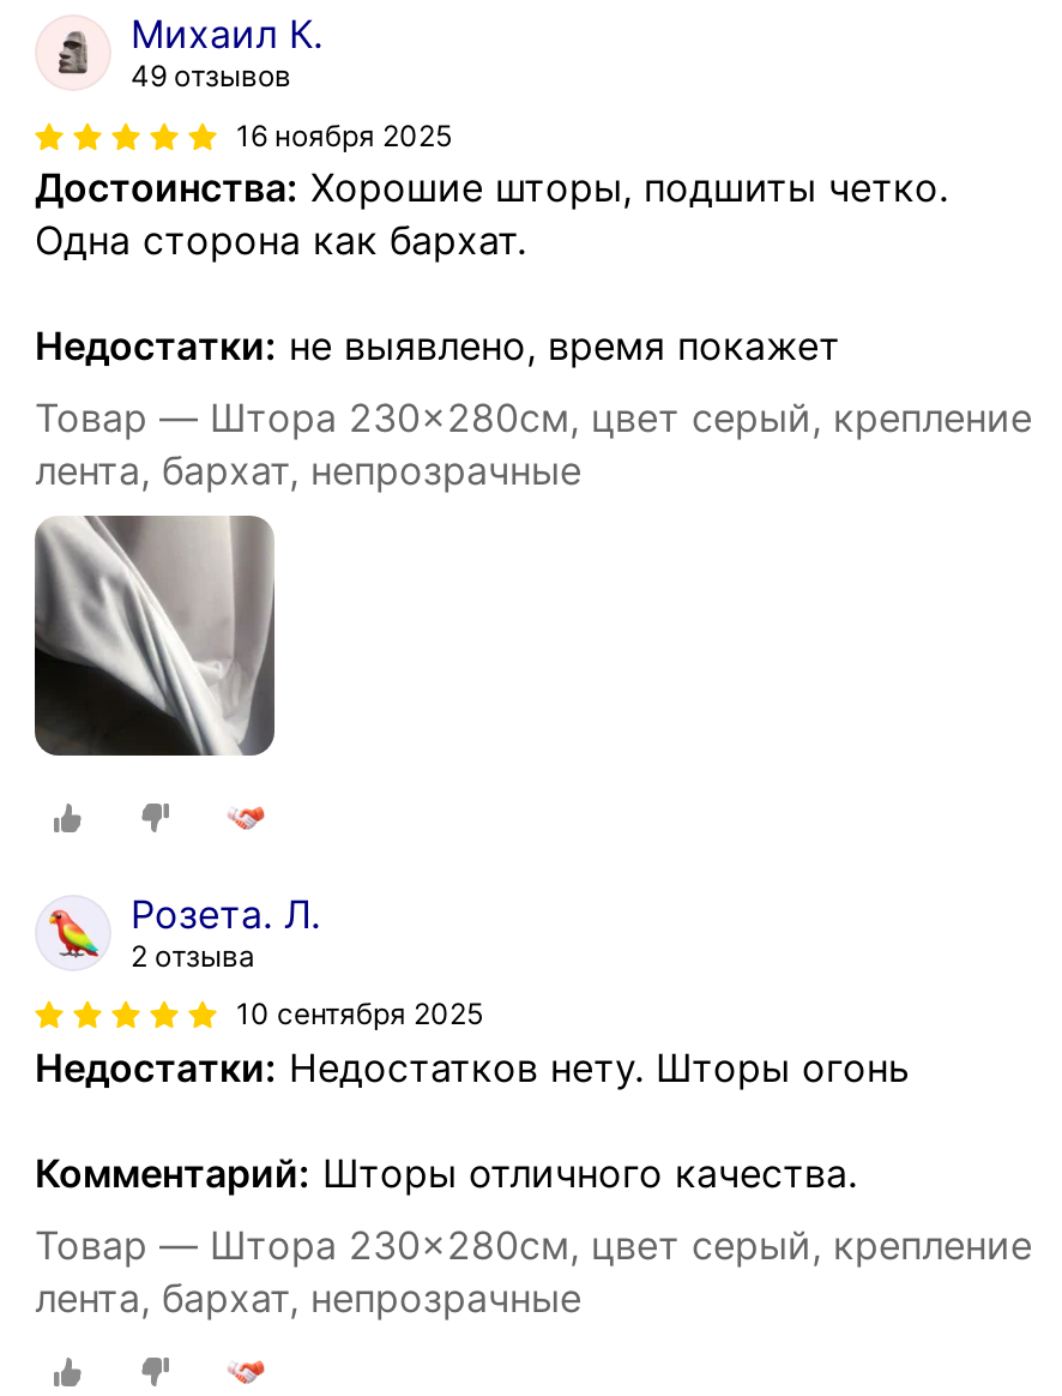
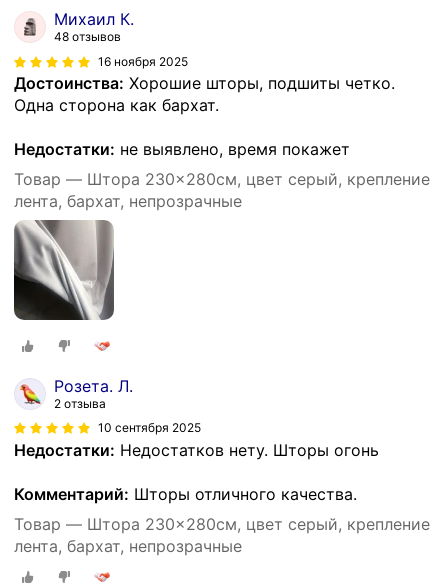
- 49 отзывов
+ 48 отзывов
